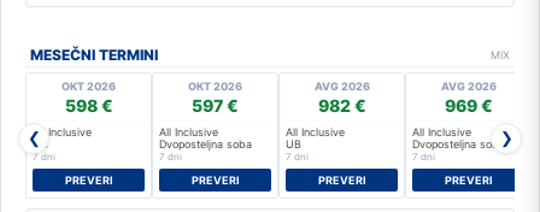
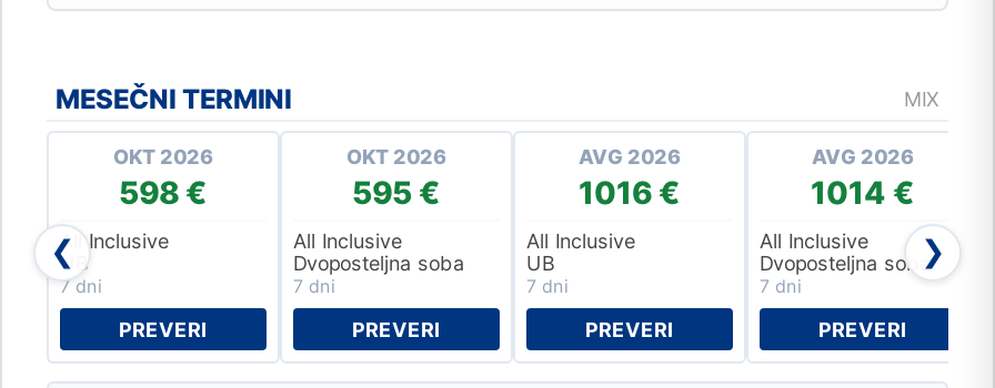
- 597 €
+ 595 €

- 982 €
+ 1016 €

- 969 €
+ 1014 €
